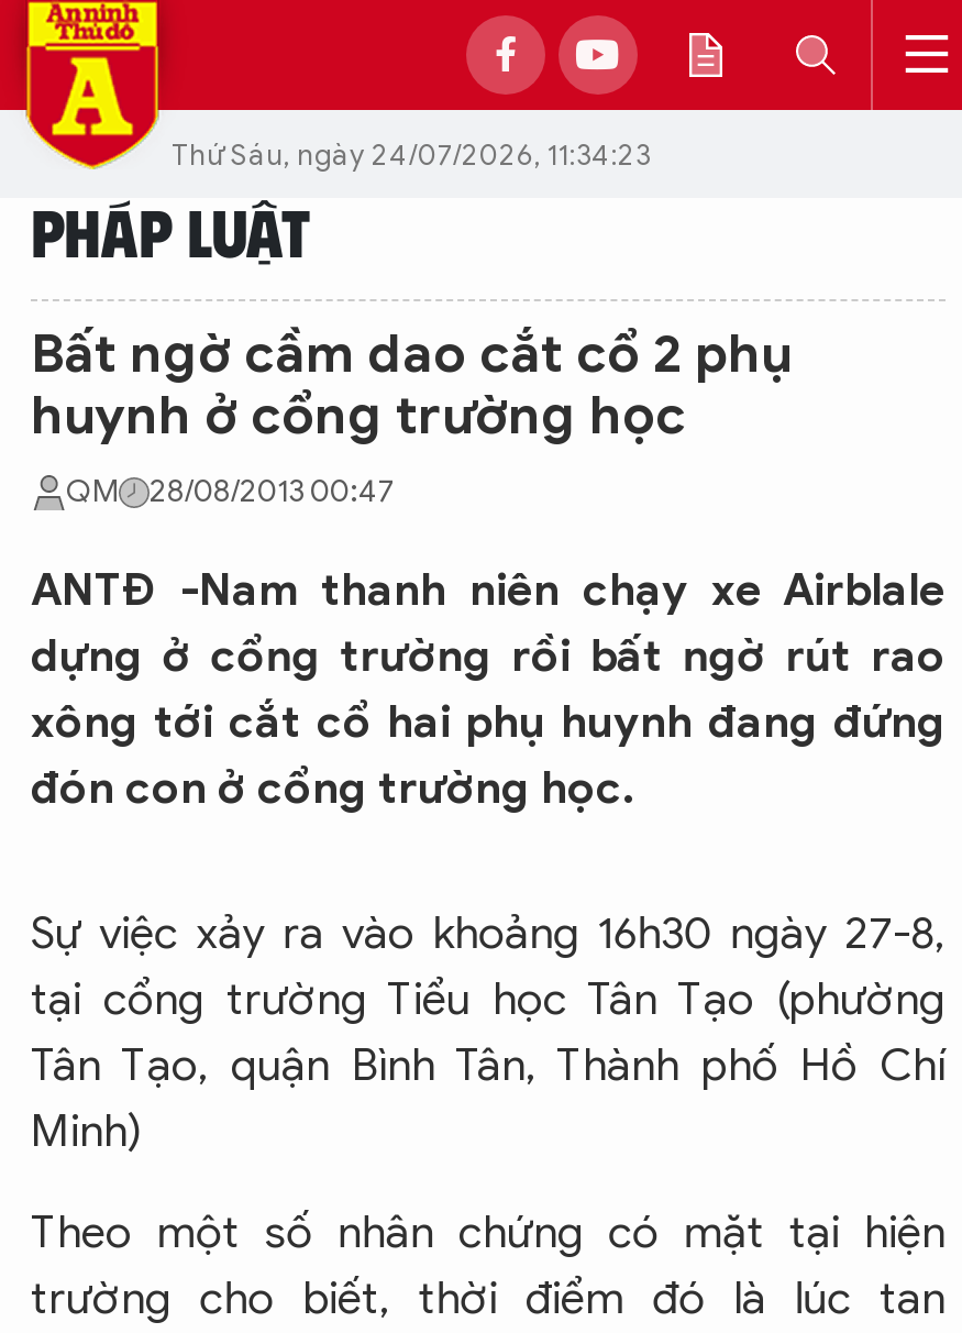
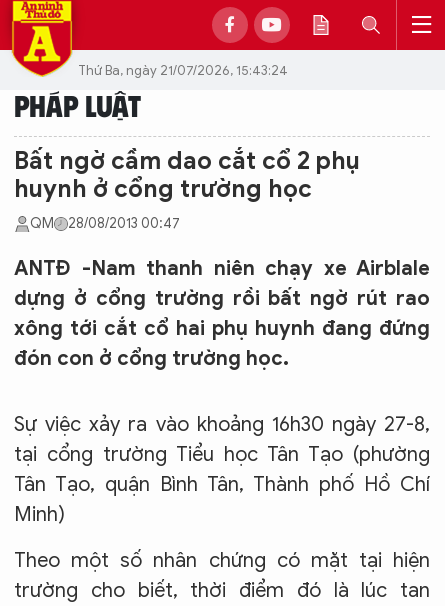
- Thứ Sáu, ngày 24/07/2026, 11:34:23
+ Thứ Ba, ngày 21/07/2026, 15:43:24
